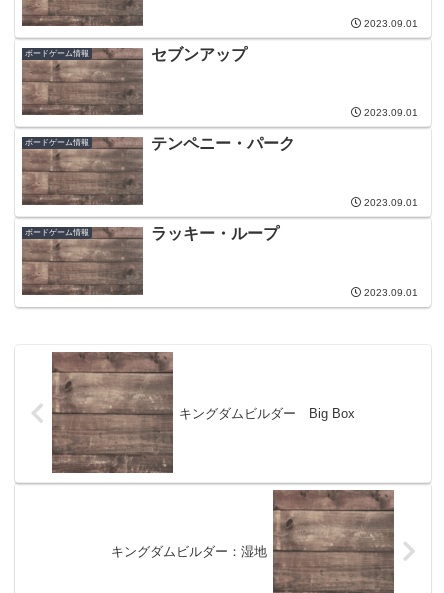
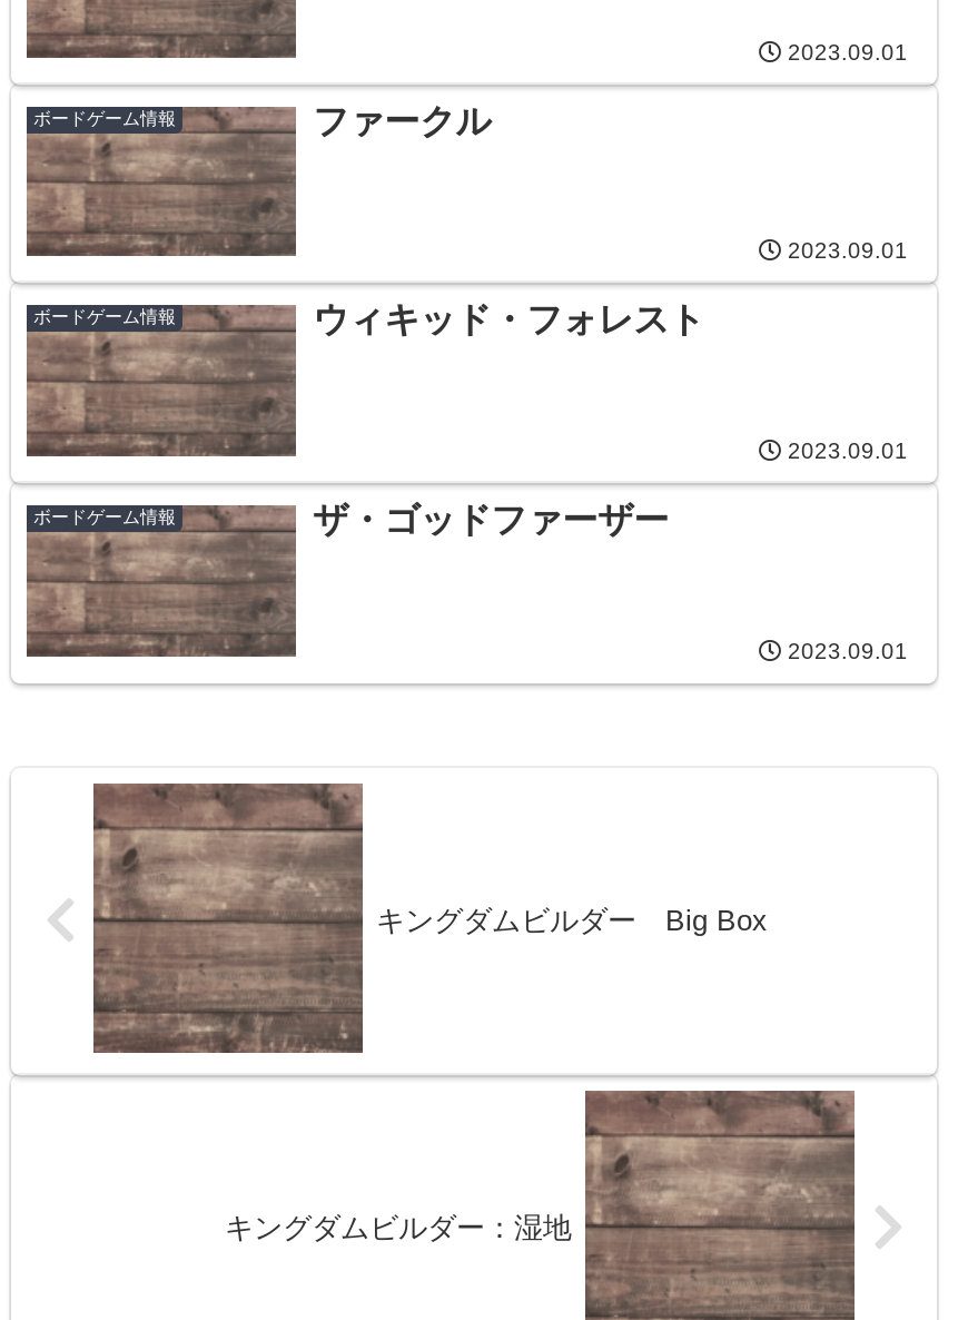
- セブンアップ
+ ファークル

- テンペニー・パーク
+ ウィキッド・フォレスト

- ラッキー・ループ
+ ザ・ゴッドファーザー
